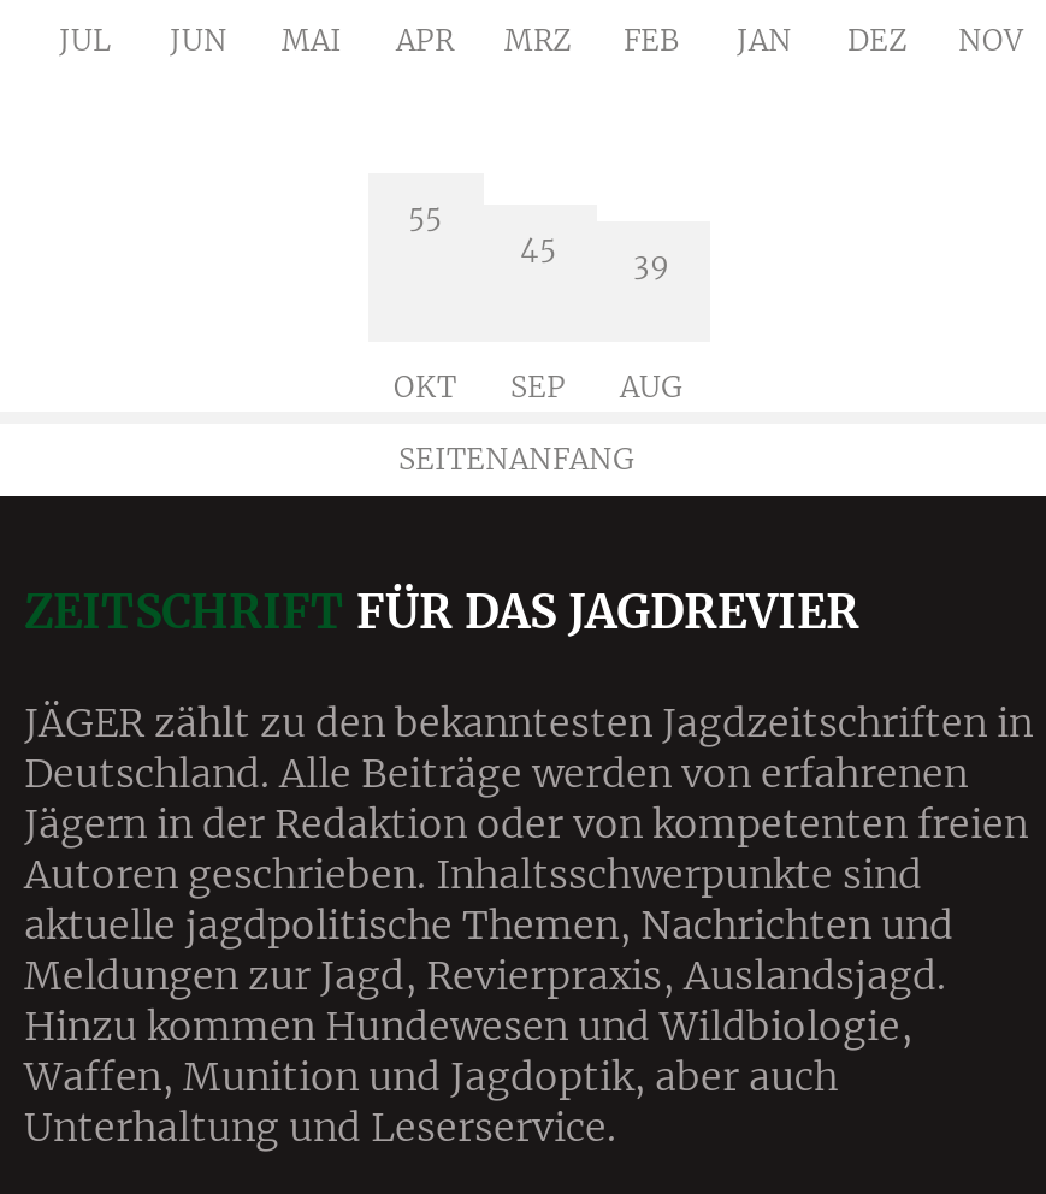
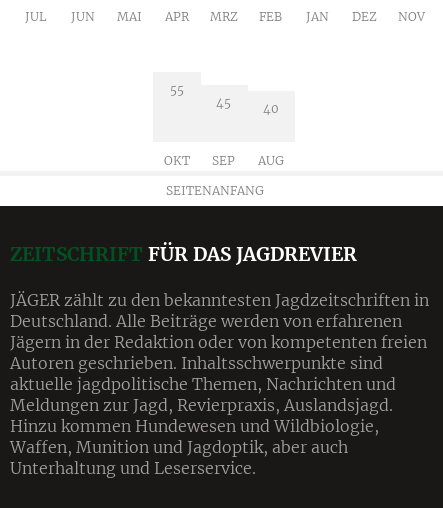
- 39
+ 40
